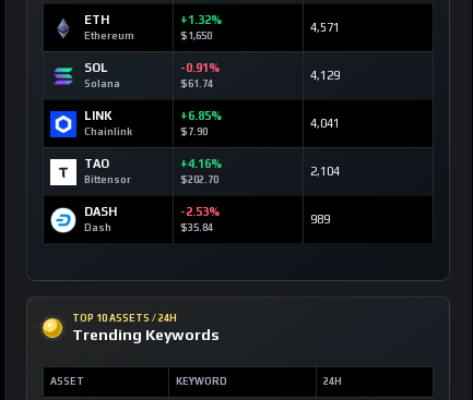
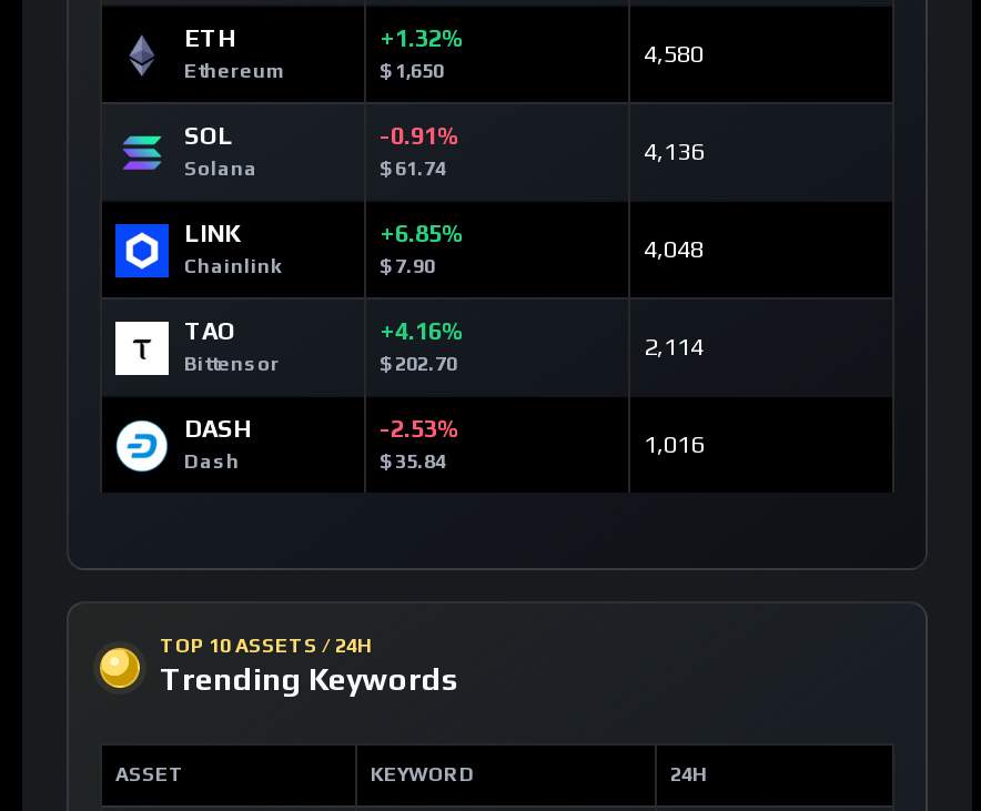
- 4,571
+ 4,580

- 4,129
+ 4,136

- 4,041
+ 4,048

- 2,104
+ 2,114

- 989
+ 1,016
